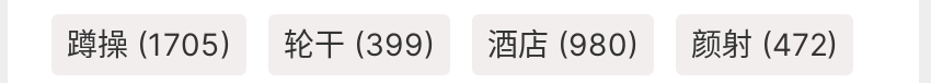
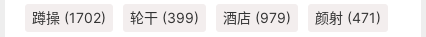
- 蹲操(1705)
+ 蹲操(1702)

- 酒店(980)
+ 酒店(979)

- 颜射(472)
+ 颜射(471)
